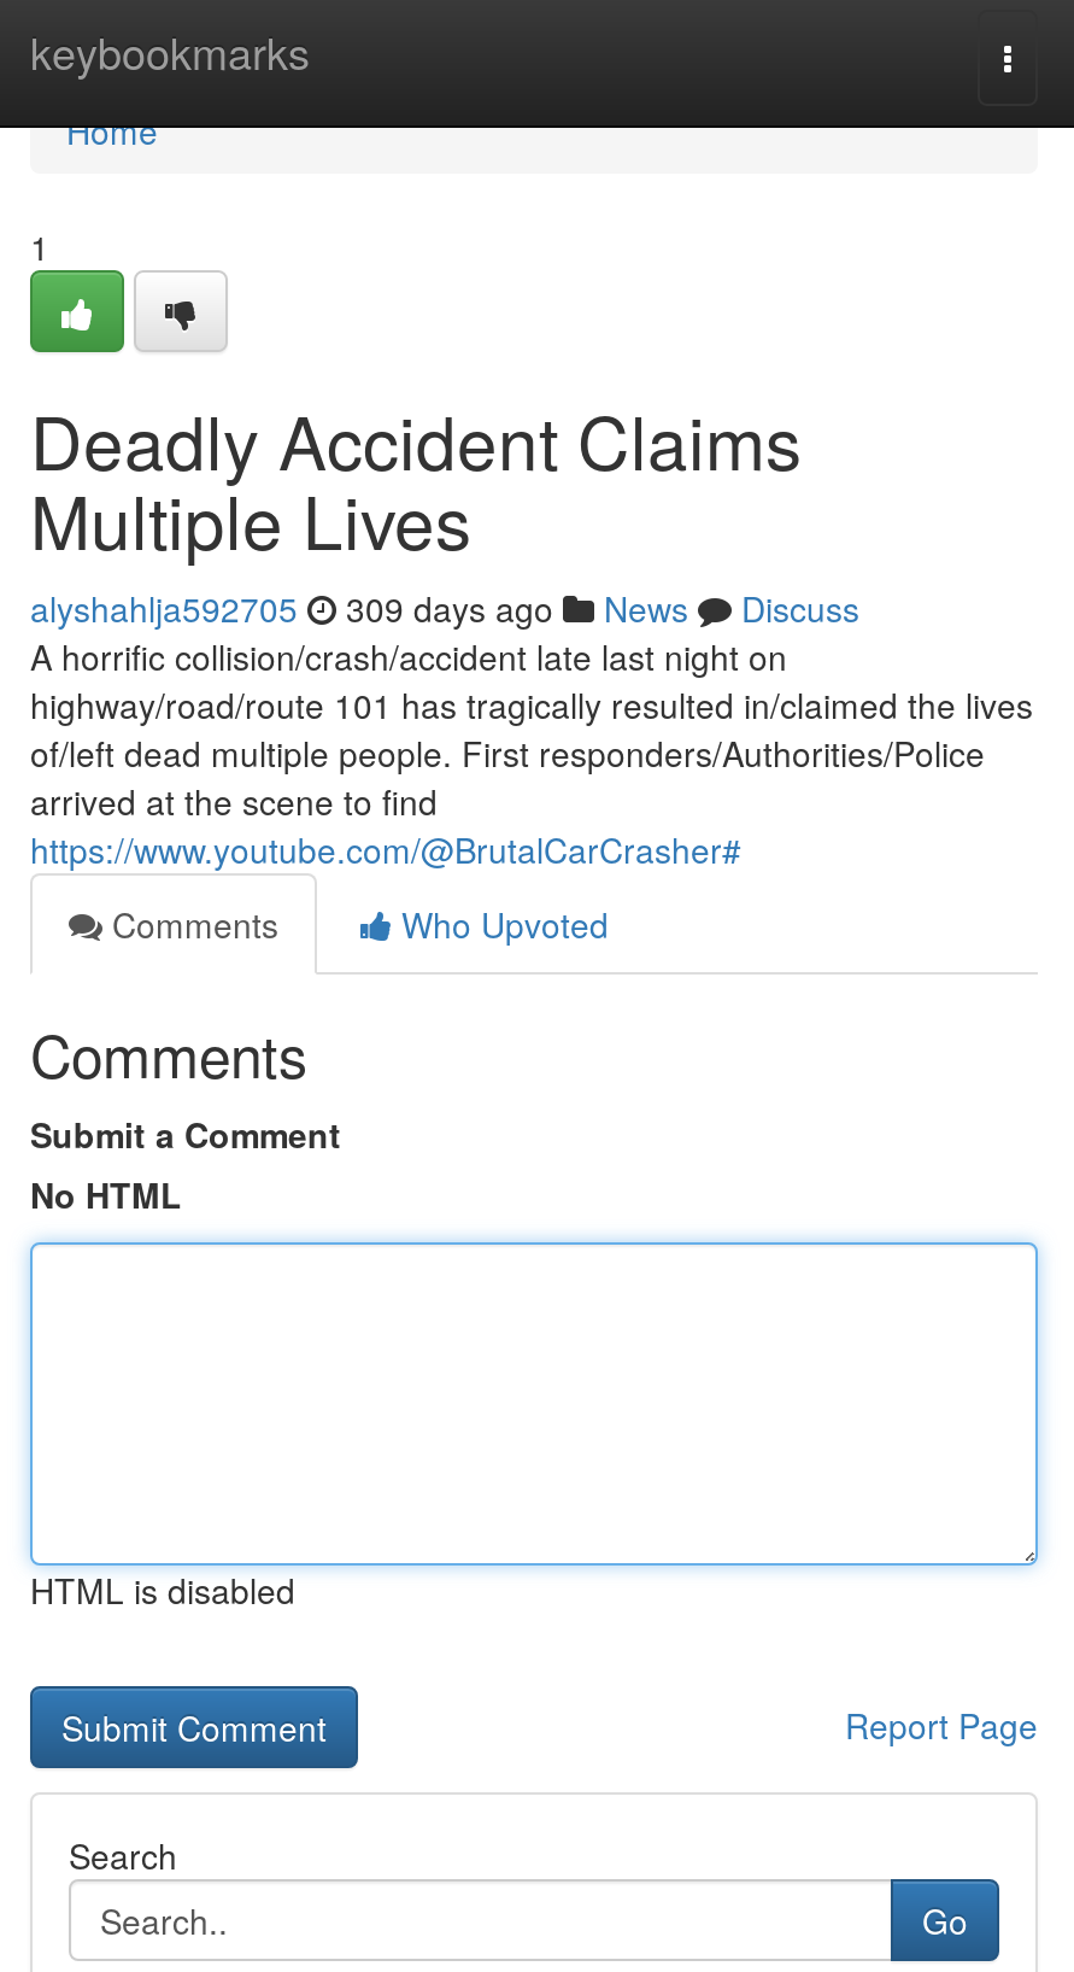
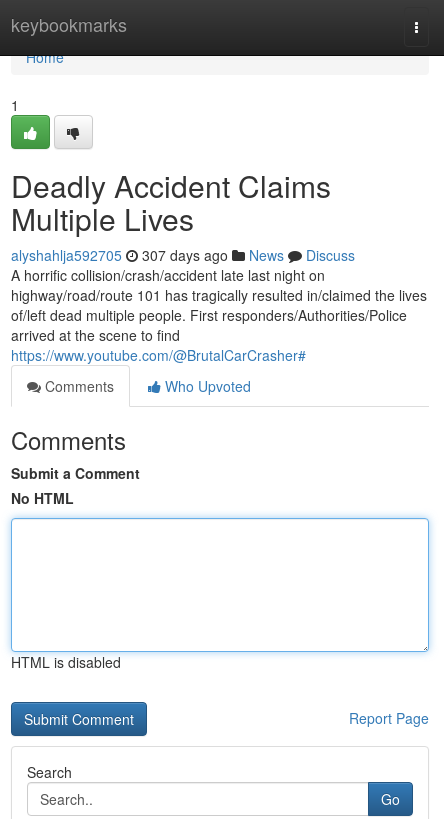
- alyshahlja592705 309 days ago News Discuss
+ alyshahlja592705 307 days ago News Discuss
